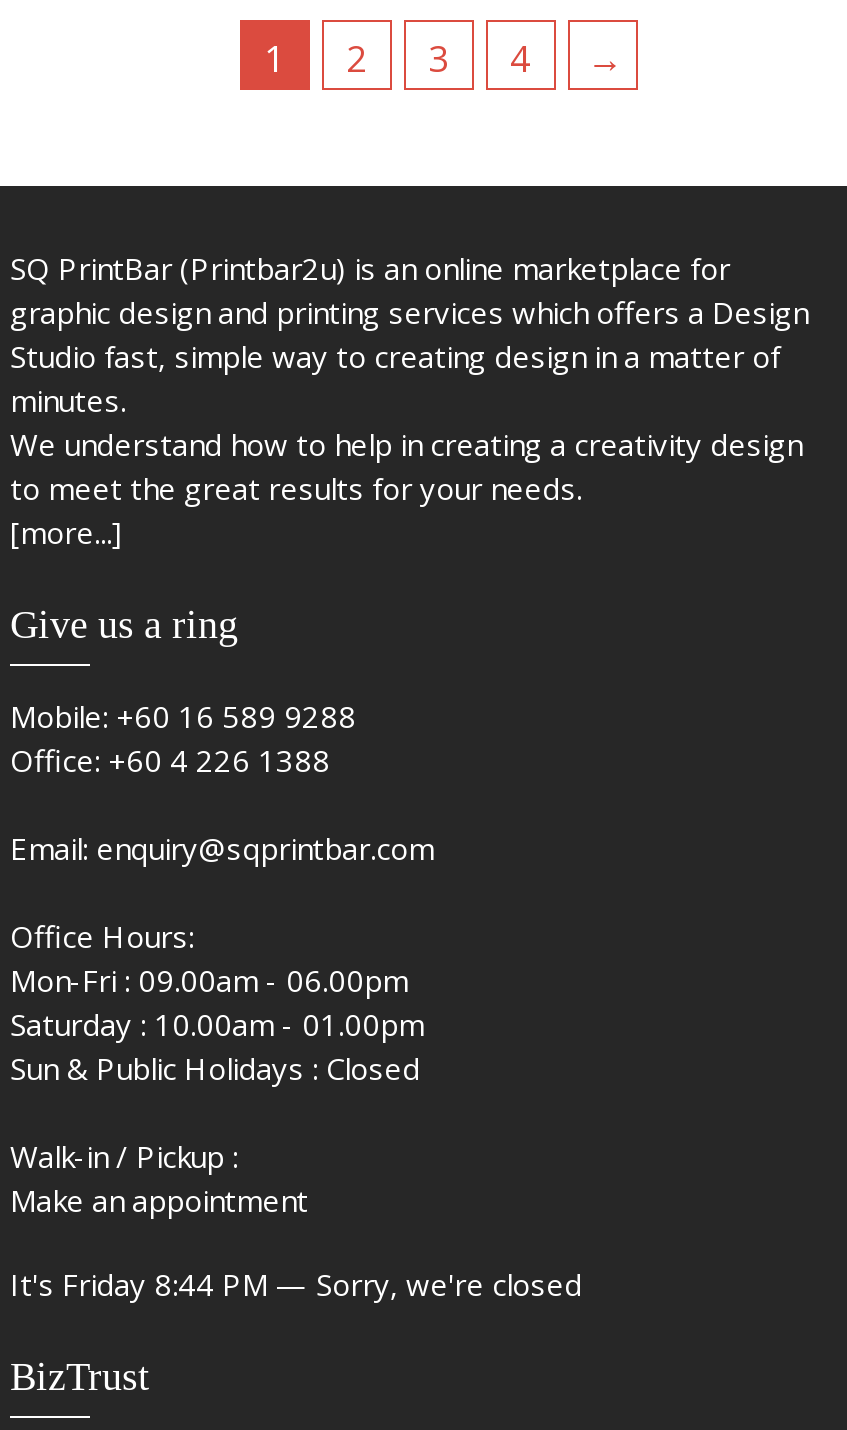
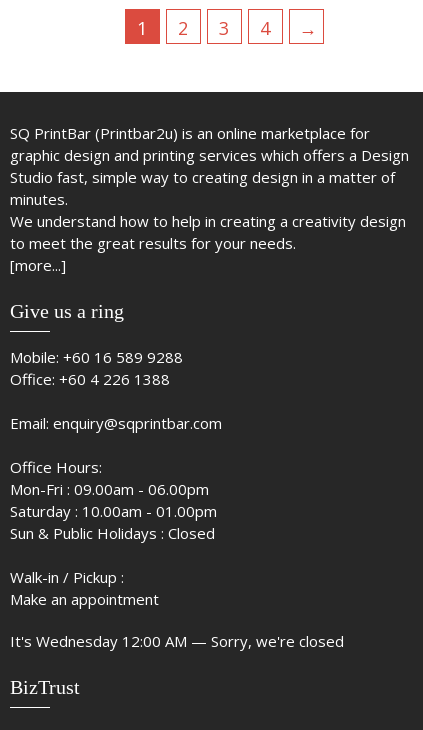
- It's Friday 8:44 PM — Sorry, we're closed
+ It's Wednesday 12:00 AM — Sorry, we're closed
